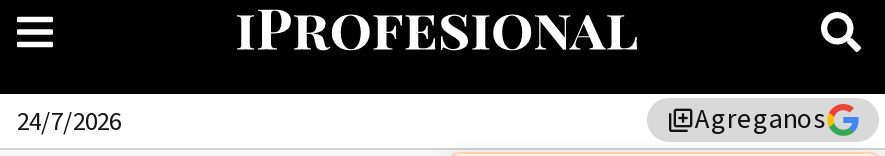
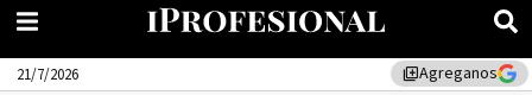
- 24/7/2026
+ 21/7/2026
